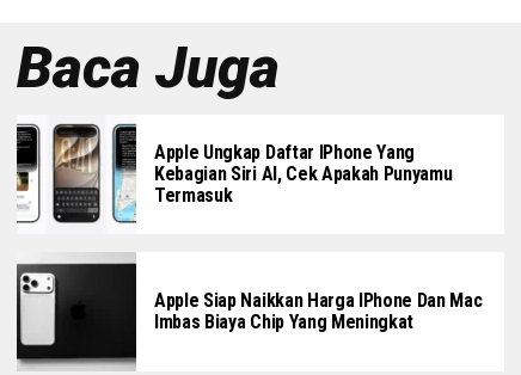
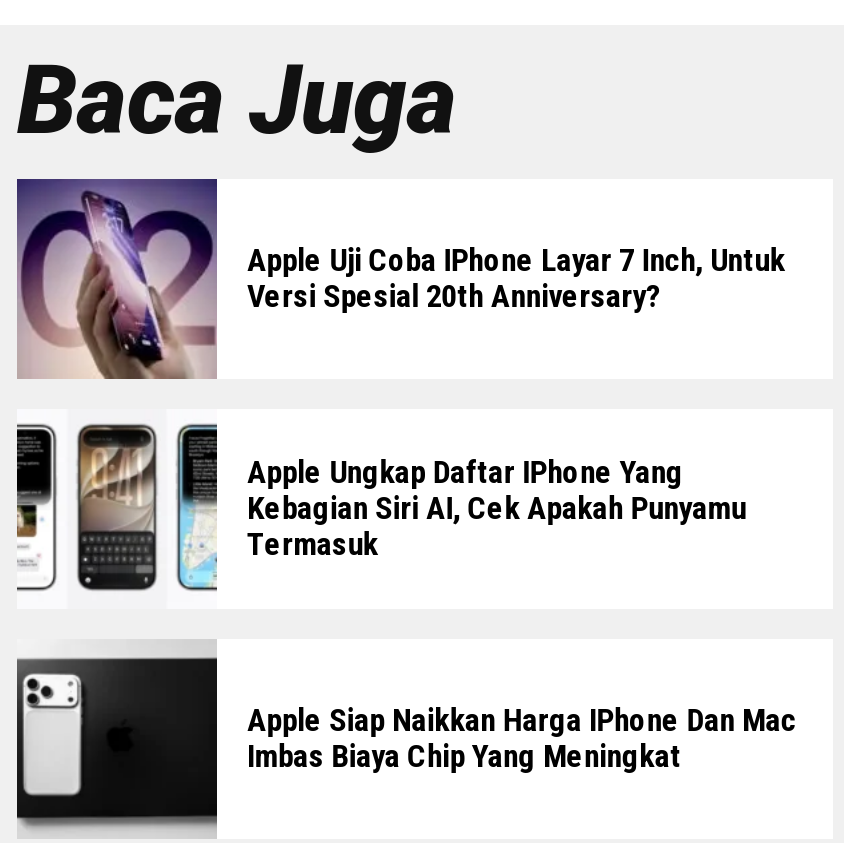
+ [image]
+ Apple Uji Coba IPhone Layar 7 Inch, Untuk
+ Versi Spesial 20th Anniversary?
